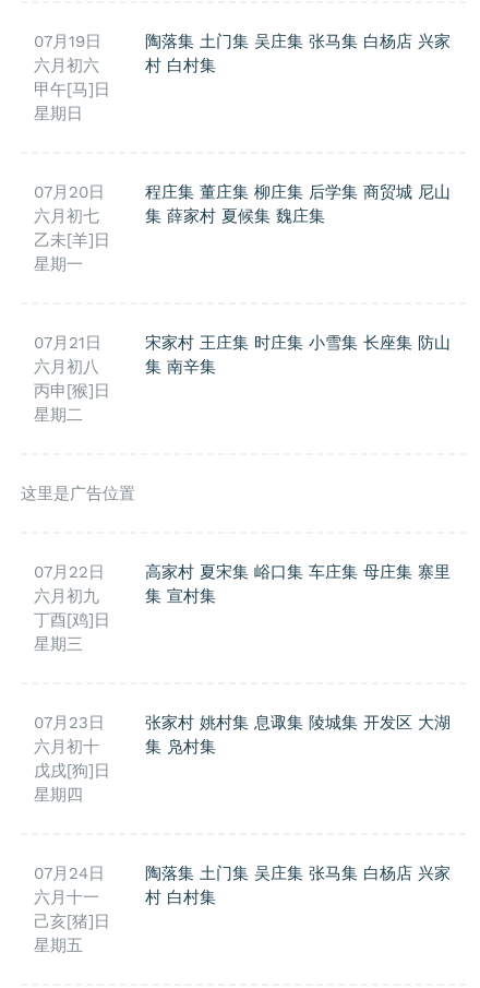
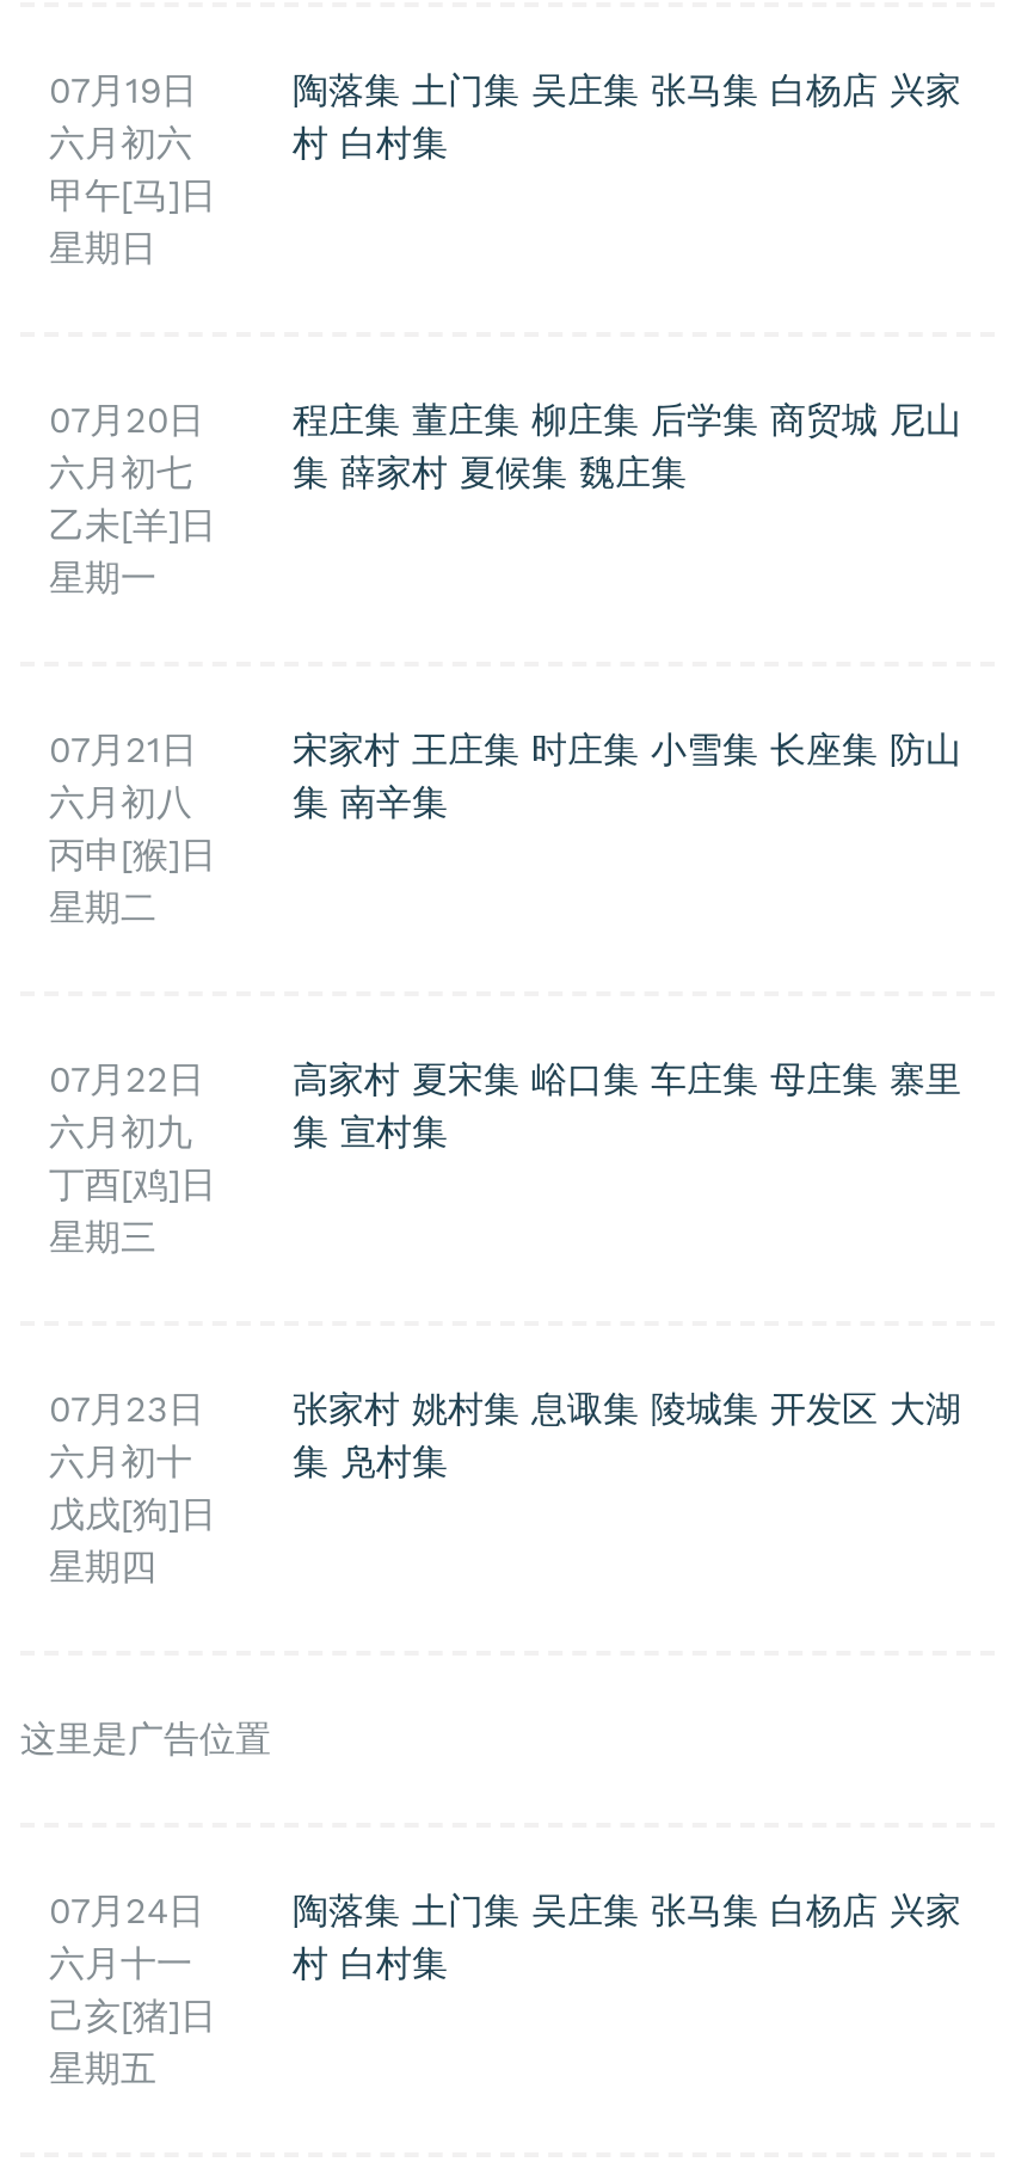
moved down: 这里是广告位置

moved up: 07月22日 | 六月初九 | 丁酉[鸡]日 | ... | 星期四 | 张家村 姚村集 息诹集 陵城集 开发区 大湖
